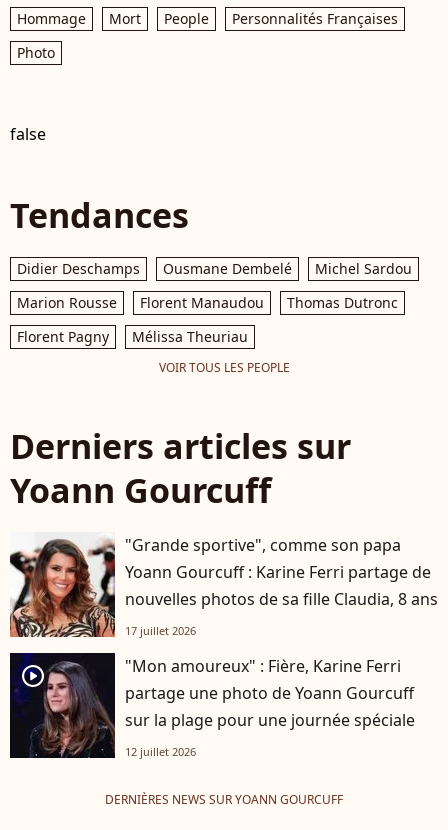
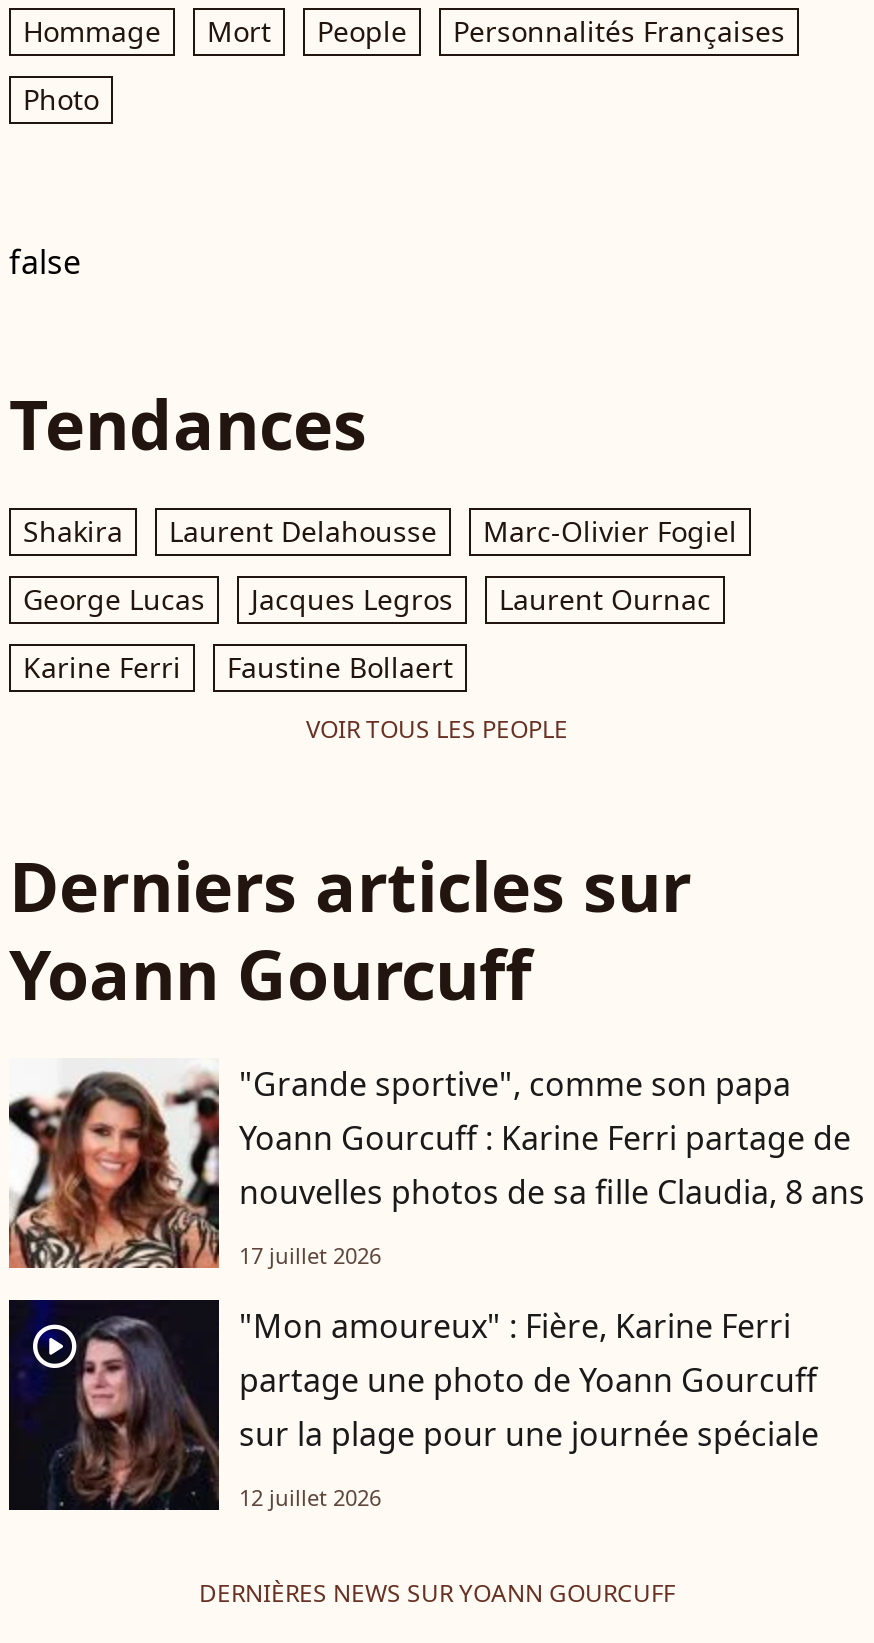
- Didier Deschamps
- Ousmane Dembelé
- Michel Sardou
+ Shakira
+ Laurent Delahousse
+ Marc-Olivier Fogiel

- Marion Rousse
- Florent Manaudou
- Thomas Dutronc
+ George Lucas
+ Jacques Legros
+ Laurent Ournac

- Florent Pagny
- Mélissa Theuriau
+ Karine Ferri
+ Faustine Bollaert
